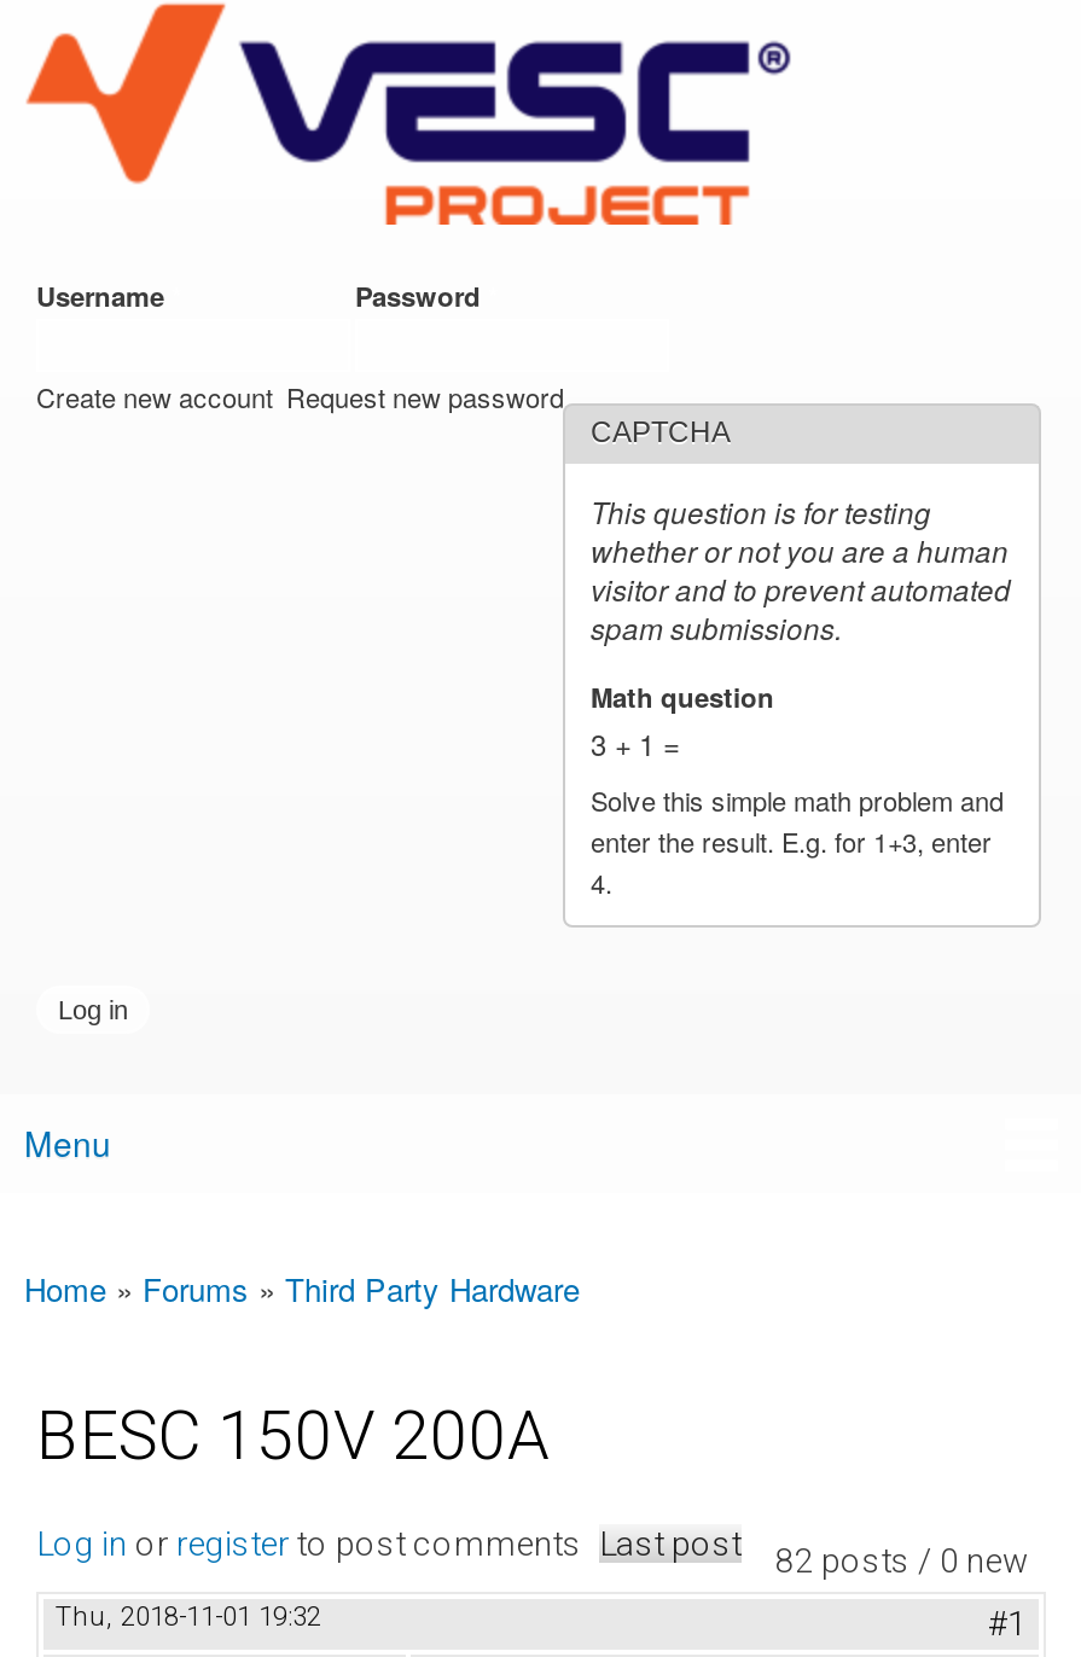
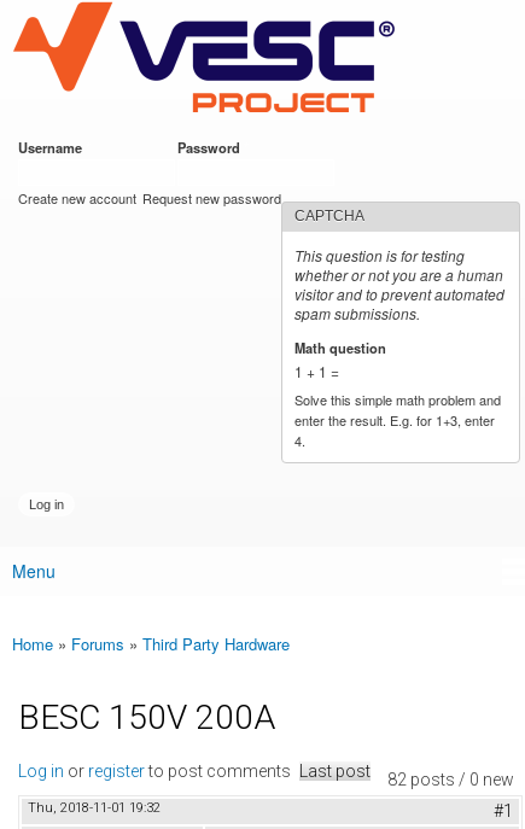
- 3 + 1 =
+ 1 + 1 =
